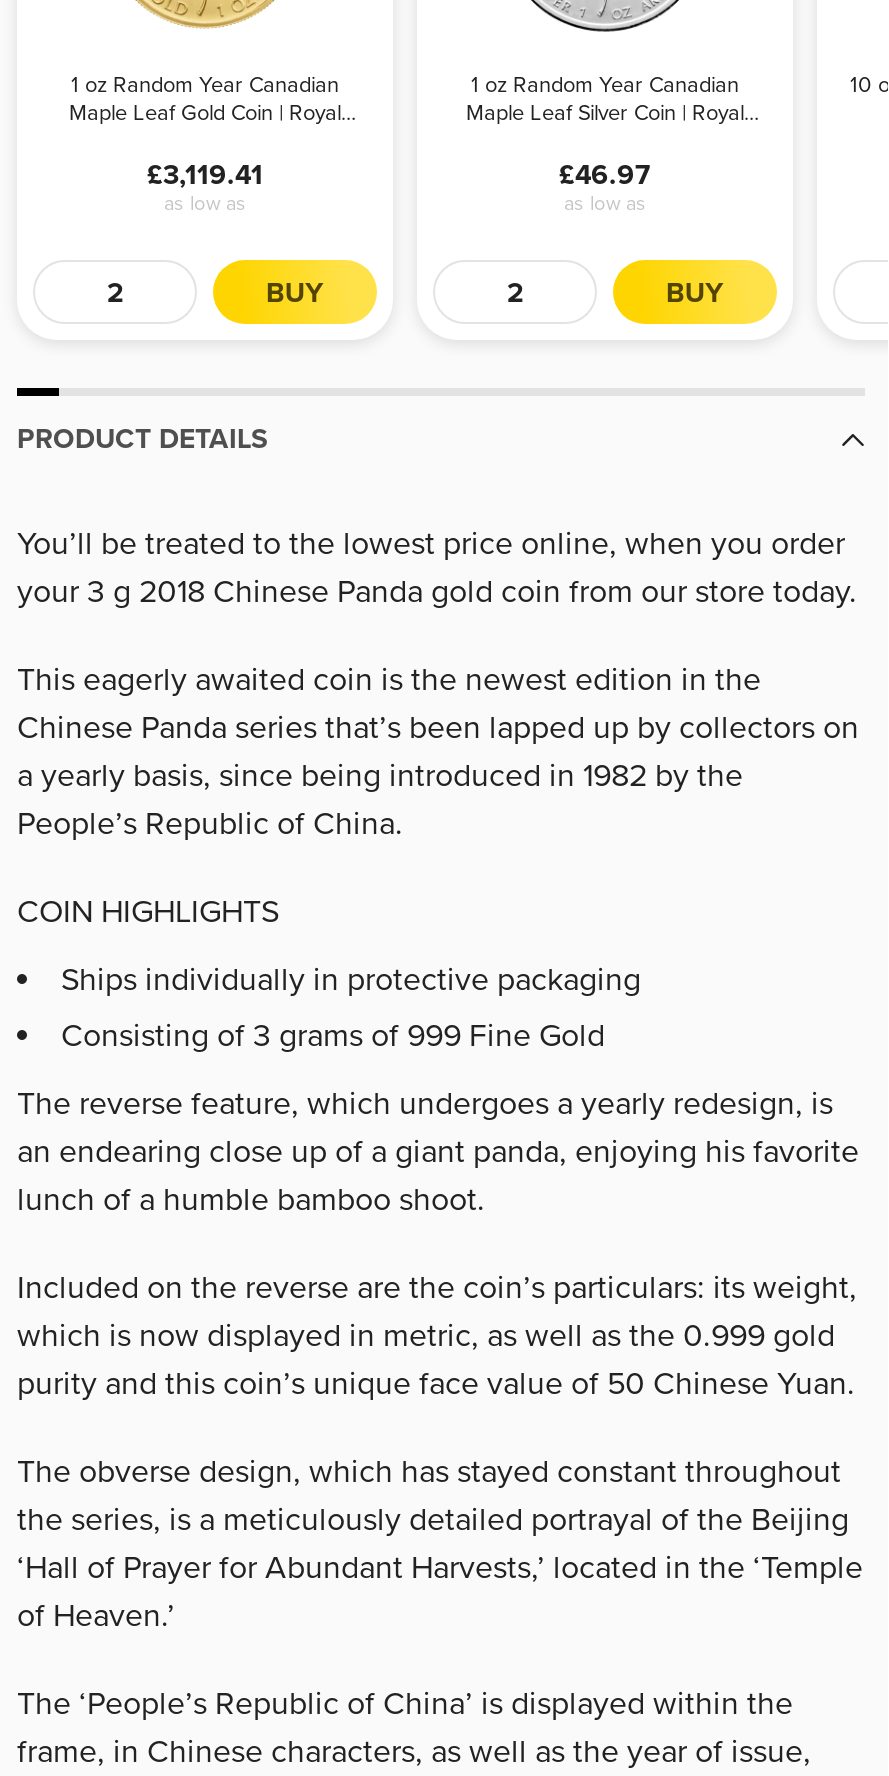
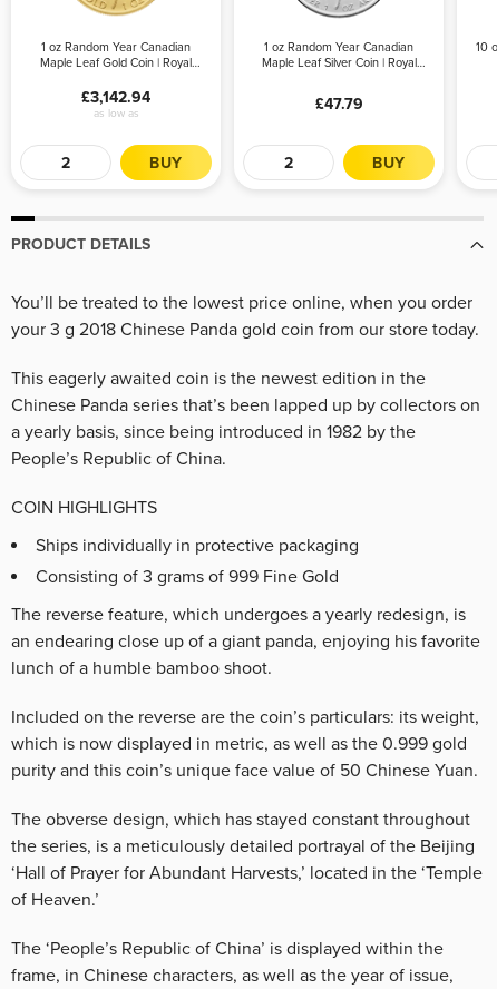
- £3,119.41
+ £3,142.94

- £46.97
- as low as
+ £47.79
